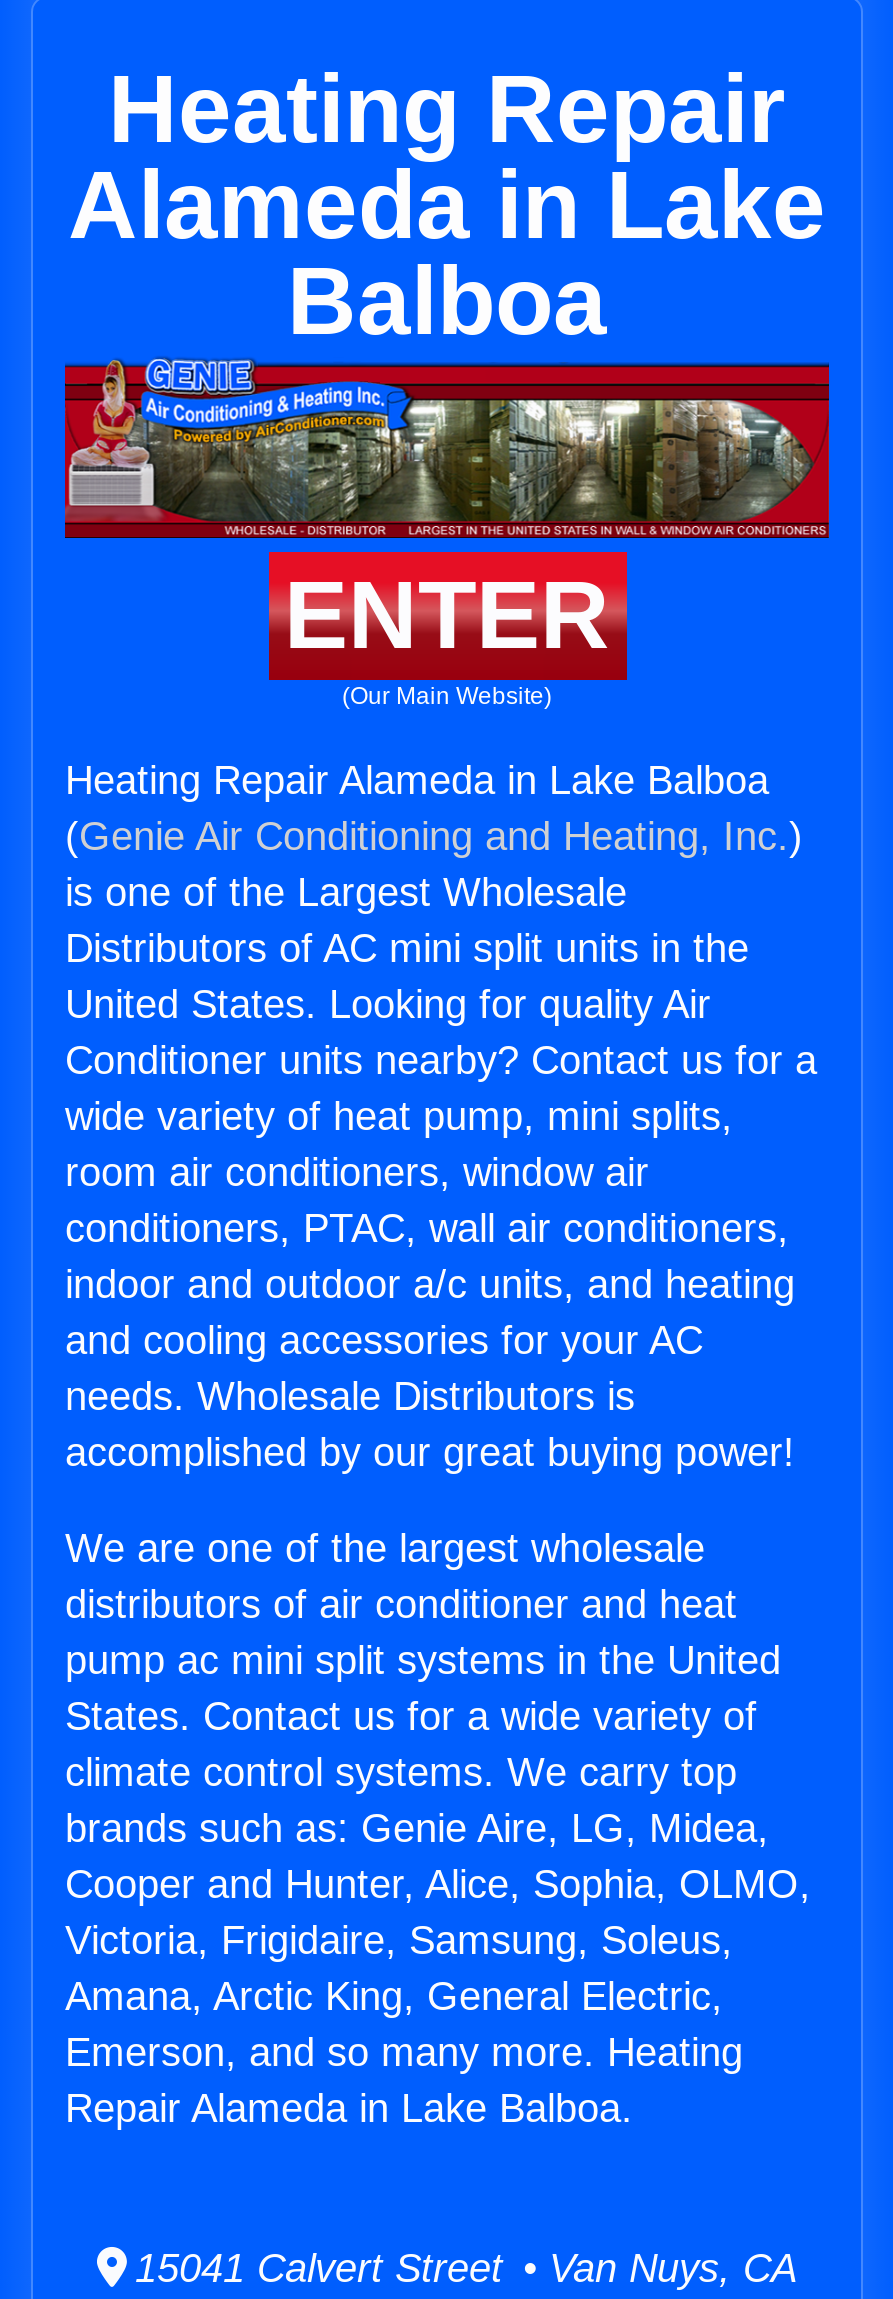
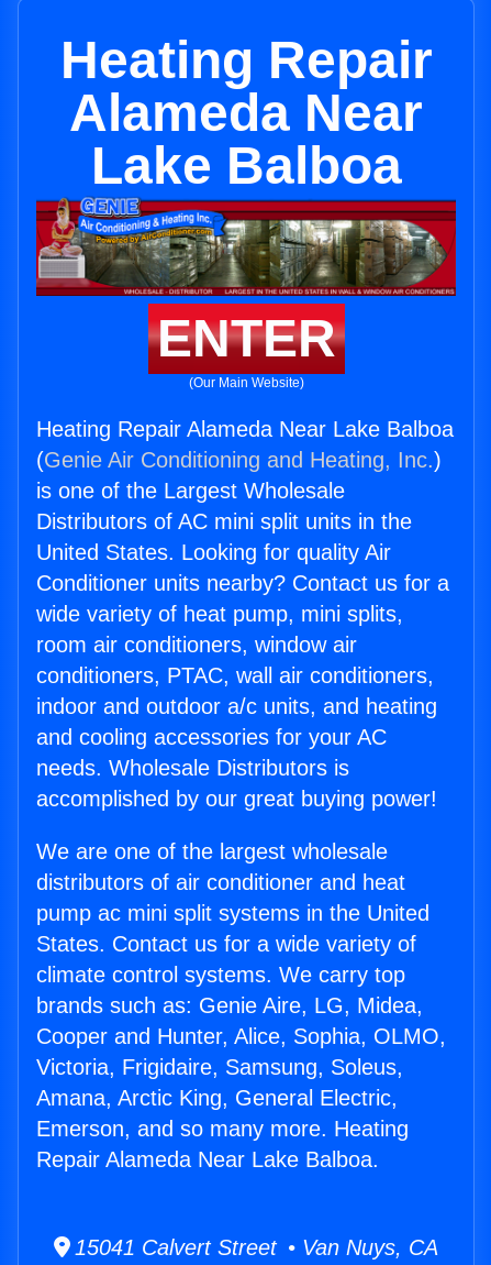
- Alameda in Lake
- Balboa
+ Alameda Near
+ Lake Balboa

- Heating Repair Alameda in Lake Balboa
+ Heating Repair Alameda Near Lake Balboa

- Repair Alameda in Lake Balboa.
+ Repair Alameda Near Lake Balboa.
